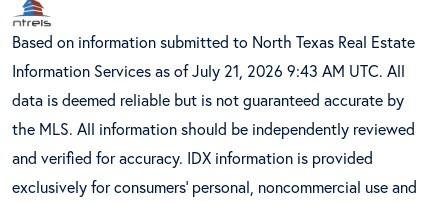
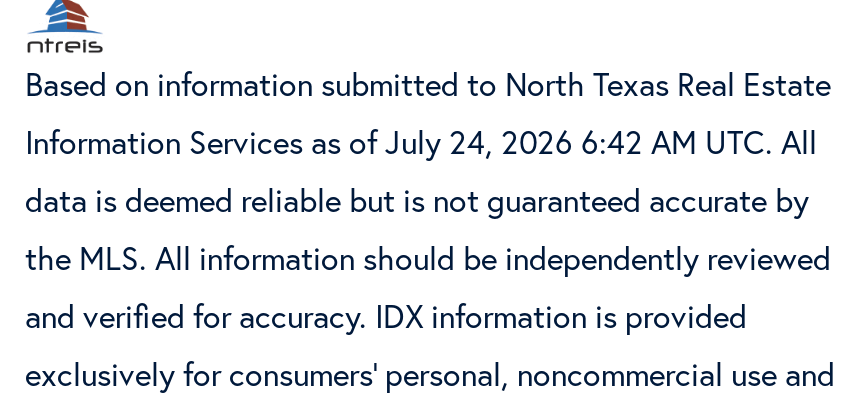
- Information Services as of July 21, 2026 9:43 AM UTC. All
+ Information Services as of July 24, 2026 6:42 AM UTC. All
